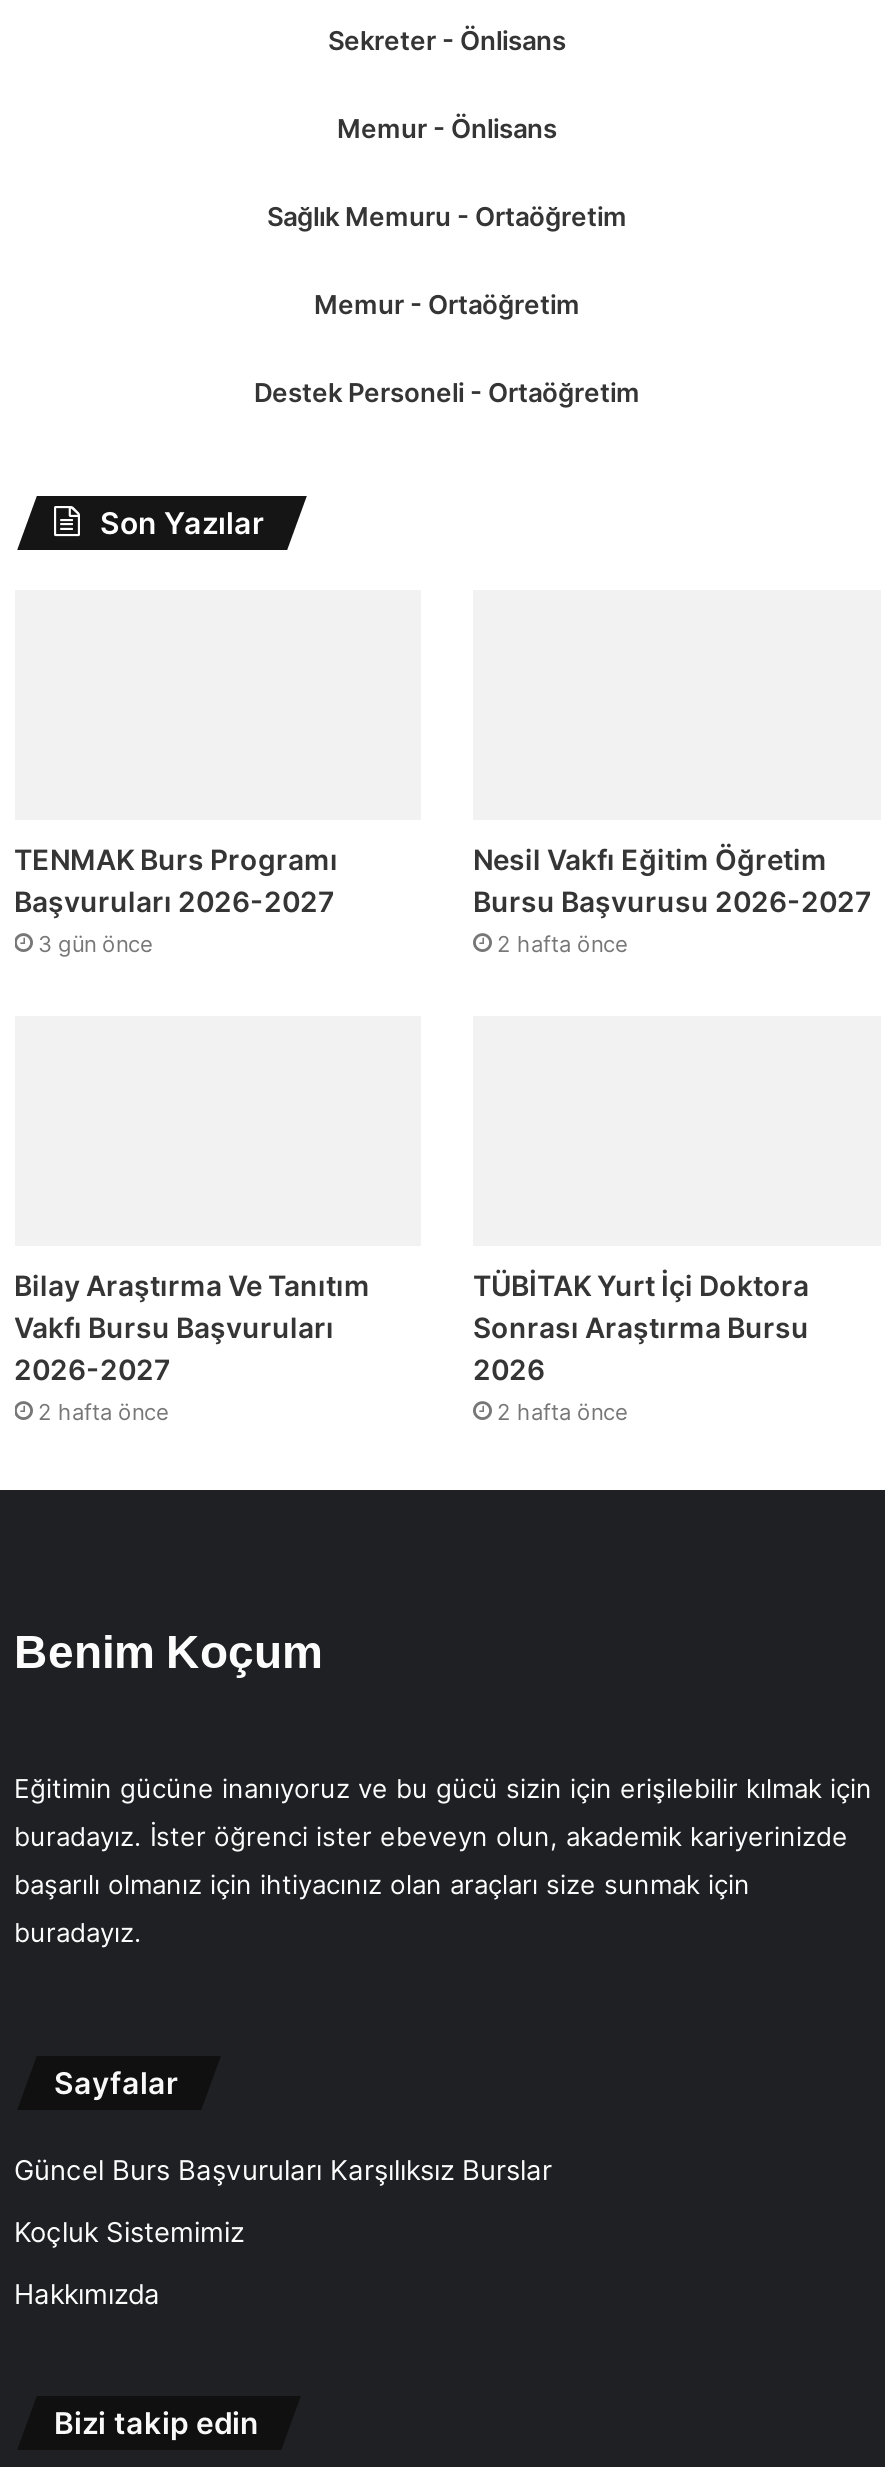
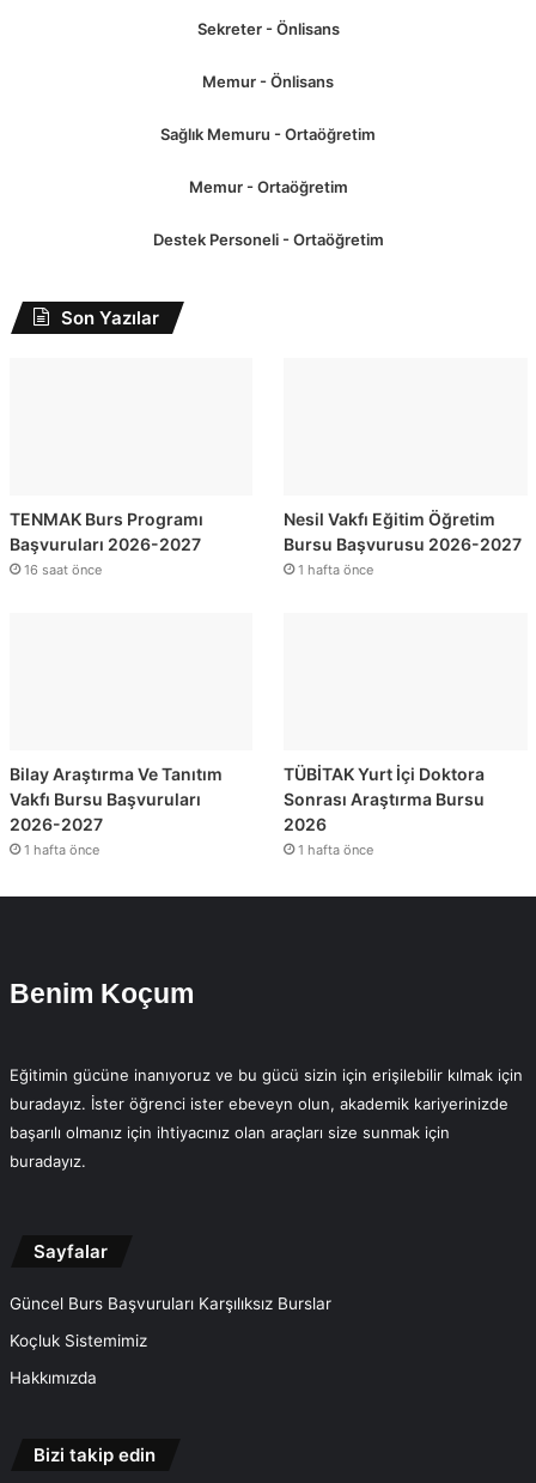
- 3 gün önce
+ 16 saat önce

- 2 hafta önce
+ 1 hafta önce

- 2 hafta önce
+ 1 hafta önce

- 2 hafta önce
+ 1 hafta önce
